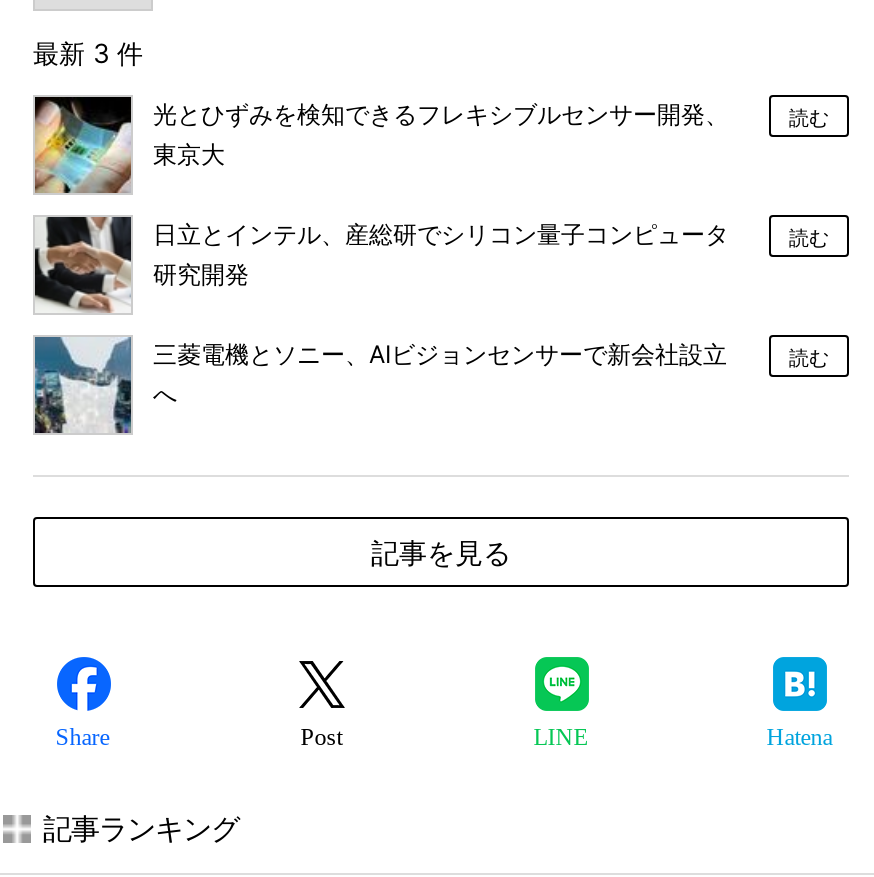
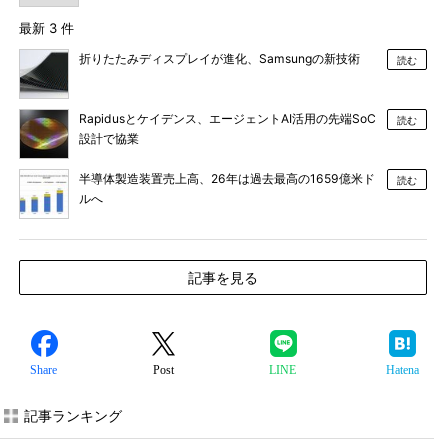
- [image]
- 光とひずみを検知できるフレキシブルセンサー開発、
- 東京大
+ [image]
+ 折りたたみディスプレイが進化、Samsungの新技術

- [image]
- 日立とインテル、産総研でシリコン量子コンピュータ
- 研究開発
+ [image]
+ Rapidusとケイデンス、エージェントAI活用の先端SoC
+ 設計で協業

- [image]
- 三菱電機とソニー、AIビジョンセンサーで新会社設立
- へ
+ [image]
+ 半導体製造装置売上高、26年は過去最高の1659億米ド
+ ルへ
